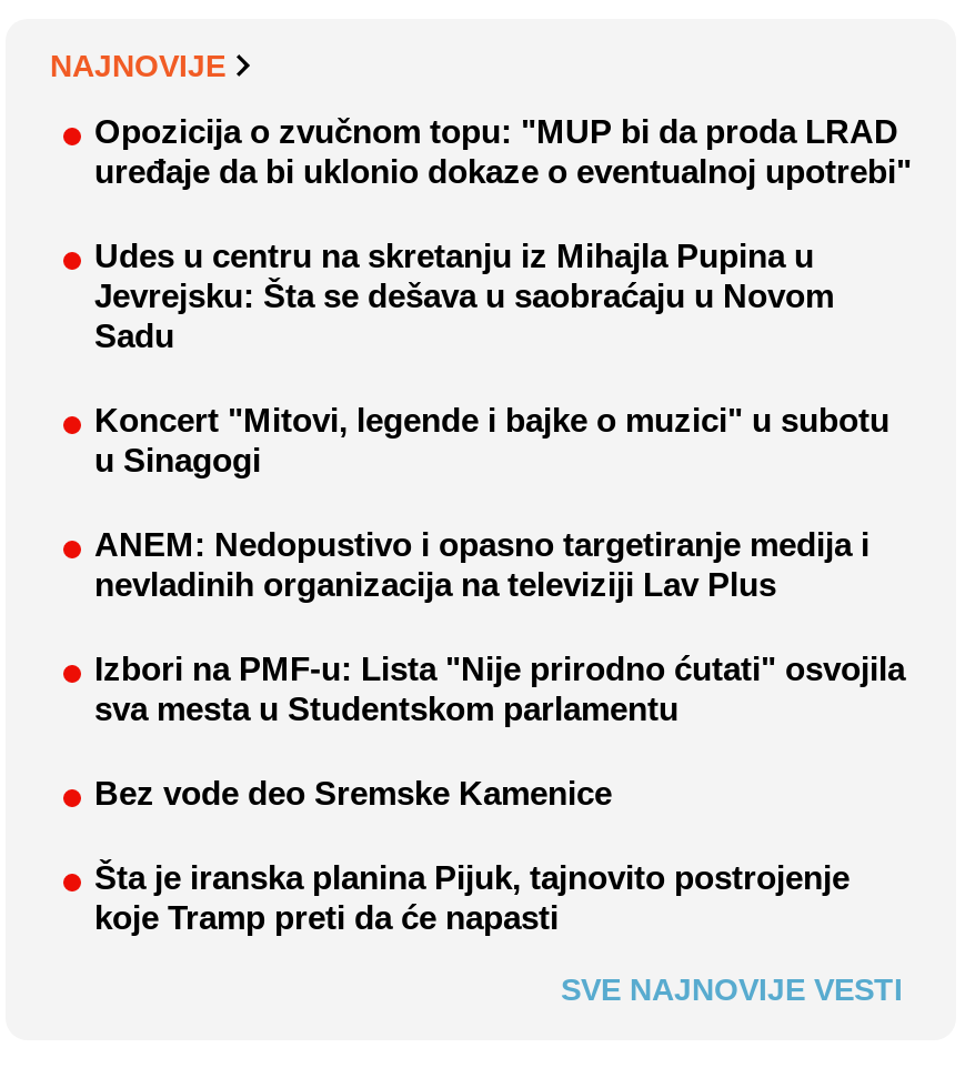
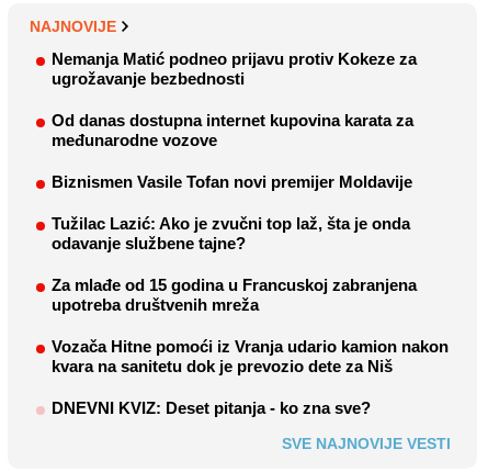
- Opozicija o zvučnom topu: "MUP bi da proda LRAD
- uređaje da bi uklonio dokaze o eventualnoj upotrebi"
+ Nemanja Matić podneo prijavu protiv Kokeze za
+ ugrožavanje bezbednosti

- Udes u centru na skretanju iz Mihajla Pupina u
- Jevrejsku: Šta se dešava u saobraćaju u Novom
- Sadu
+ Od danas dostupna internet kupovina karata za
+ međunarodne vozove

- Koncert "Mitovi, legende i bajke o muzici" u subotu
- u Sinagogi
+ Biznismen Vasile Tofan novi premijer Moldavije

- ANEM: Nedopustivo i opasno targetiranje medija i
- nevladinih organizacija na televiziji Lav Plus
+ Tužilac Lazić: Ako je zvučni top laž, šta je onda
+ odavanje službene tajne?

- Izbori na PMF-u: Lista "Nije prirodno ćutati" osvojila
- sva mesta u Studentskom parlamentu
+ Za mlađe od 15 godina u Francuskoj zabranjena
+ upotreba društvenih mreža

- Bez vode deo Sremske Kamenice
+ Vozača Hitne pomoći iz Vranja udario kamion nakon
+ kvara na sanitetu dok je prevozio dete za Niš

- Šta je iranska planina Pijuk, tajnovito postrojenje
- koje Tramp preti da će napasti
+ DNEVNI KVIZ: Deset pitanja - ko zna sve?
